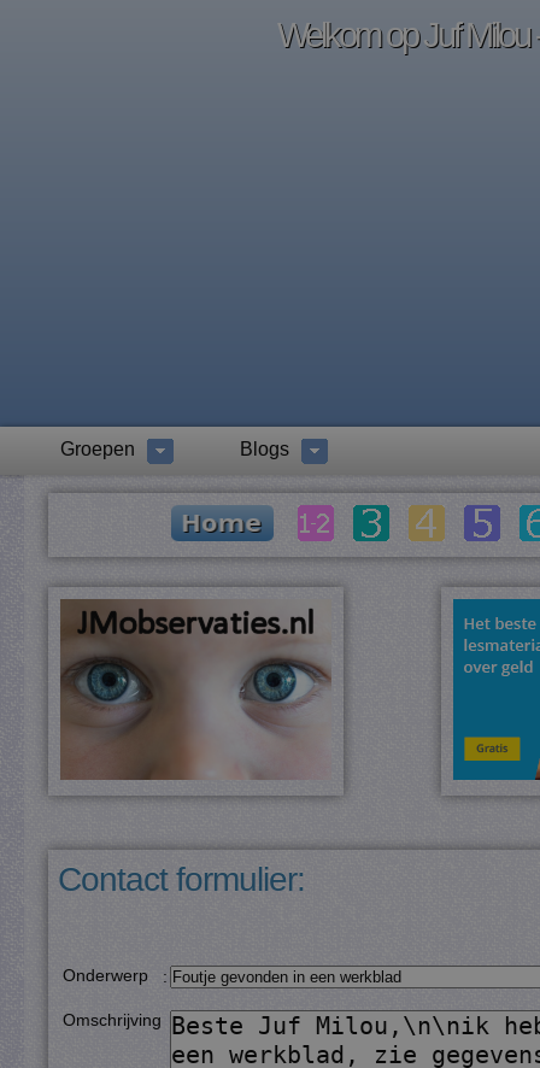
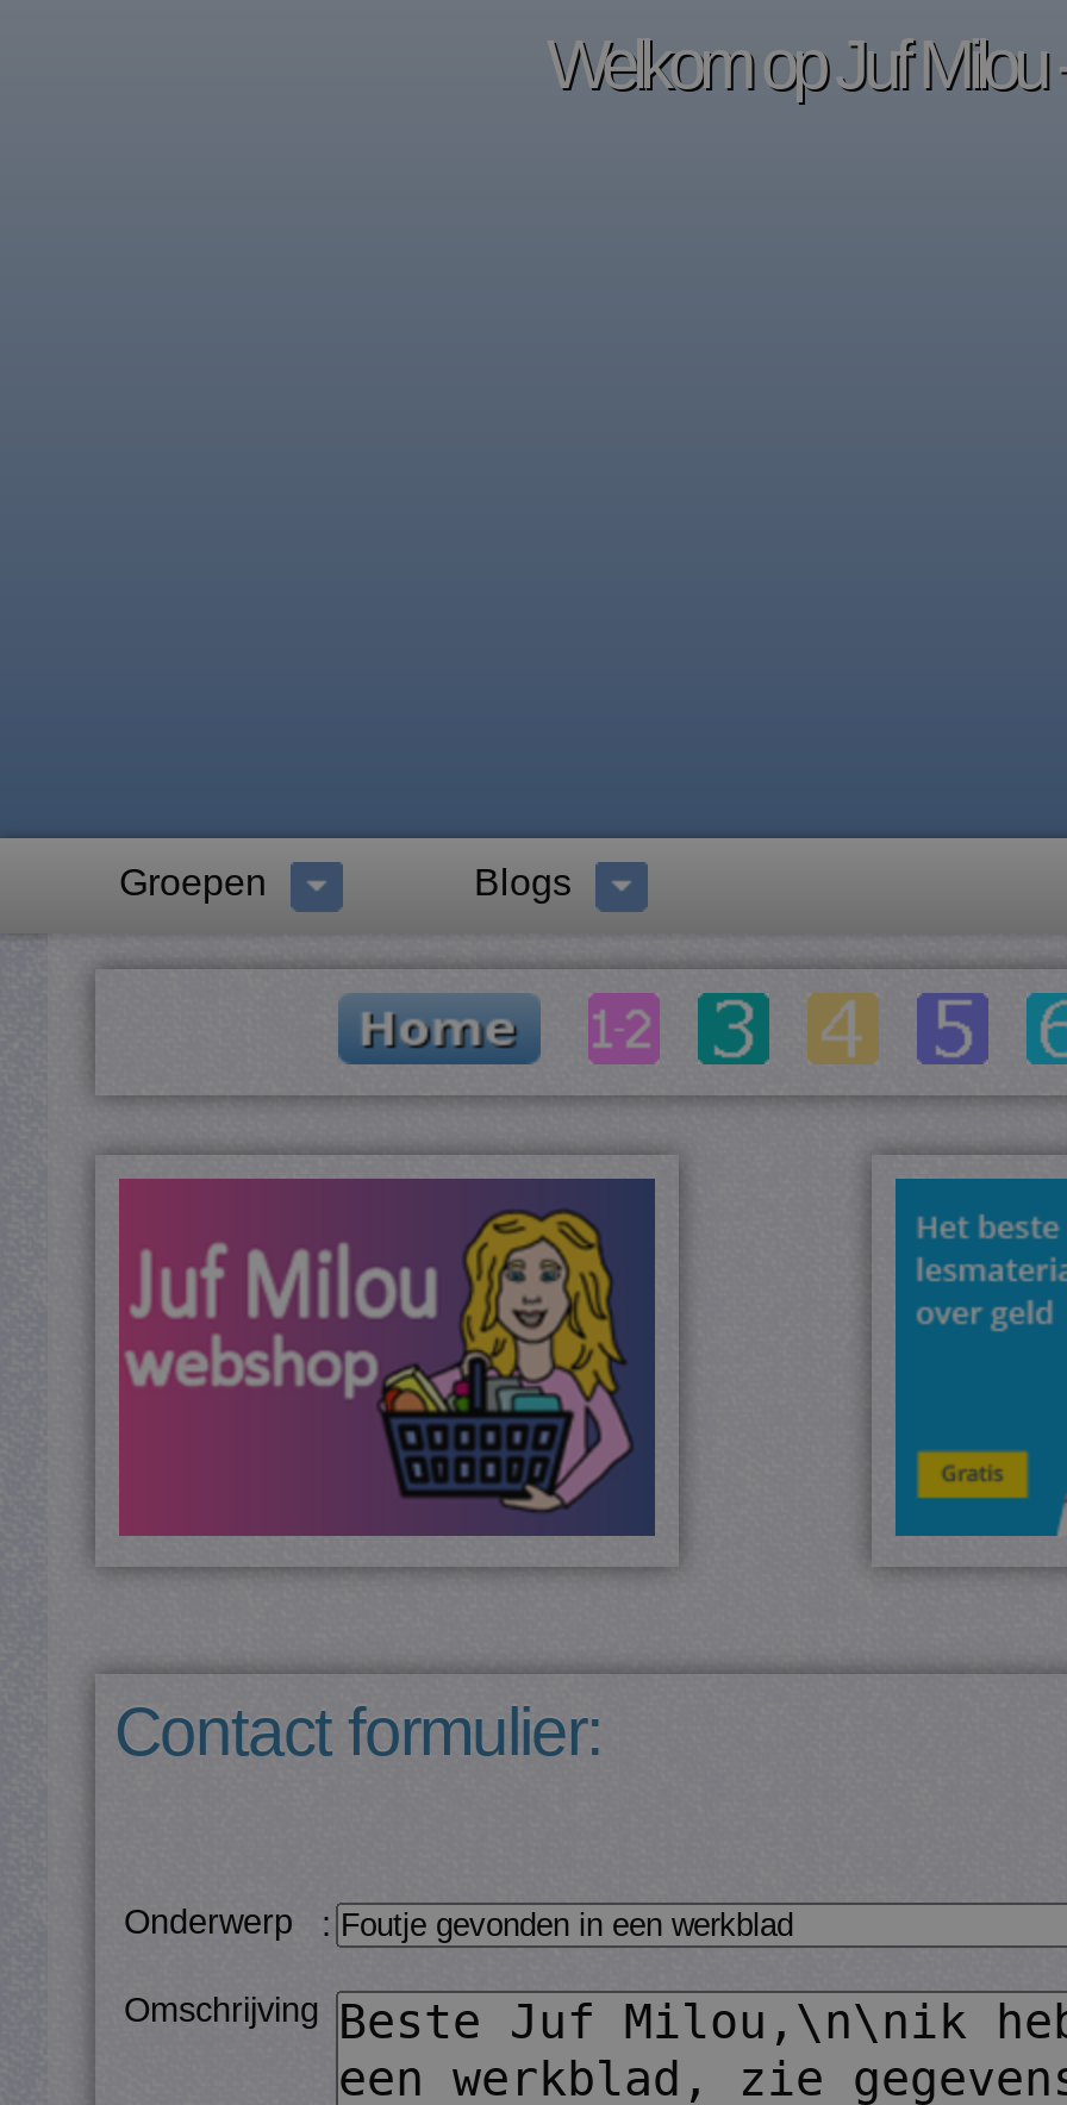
- [image]
+ [image]
